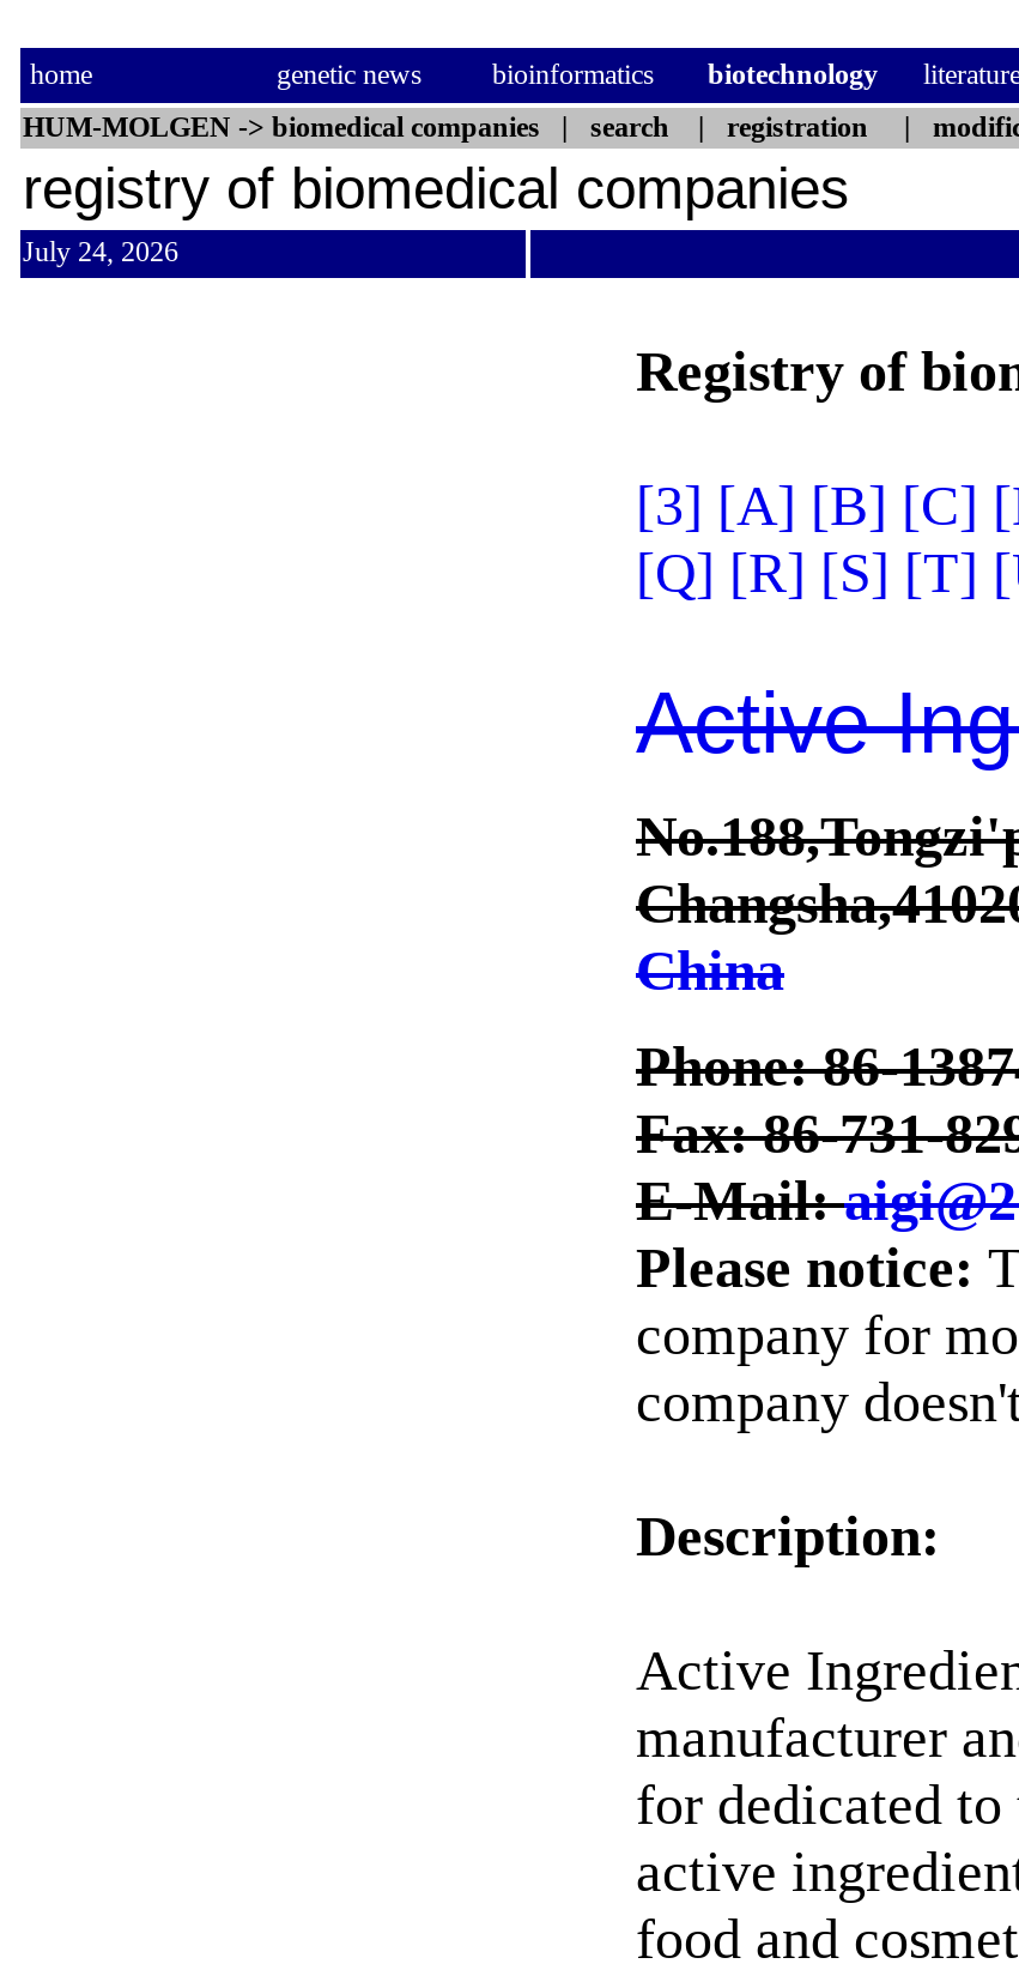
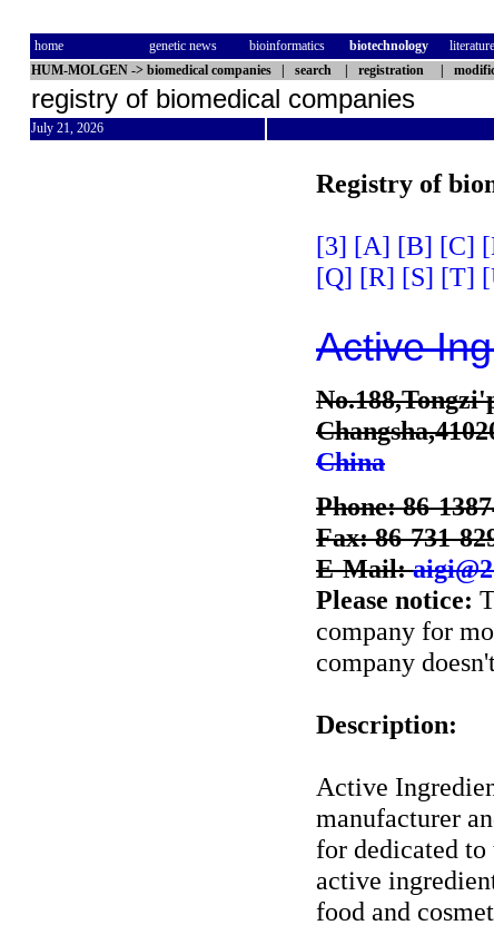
- July 24, 2026
+ July 21, 2026
